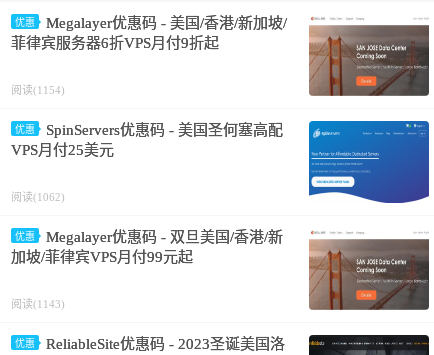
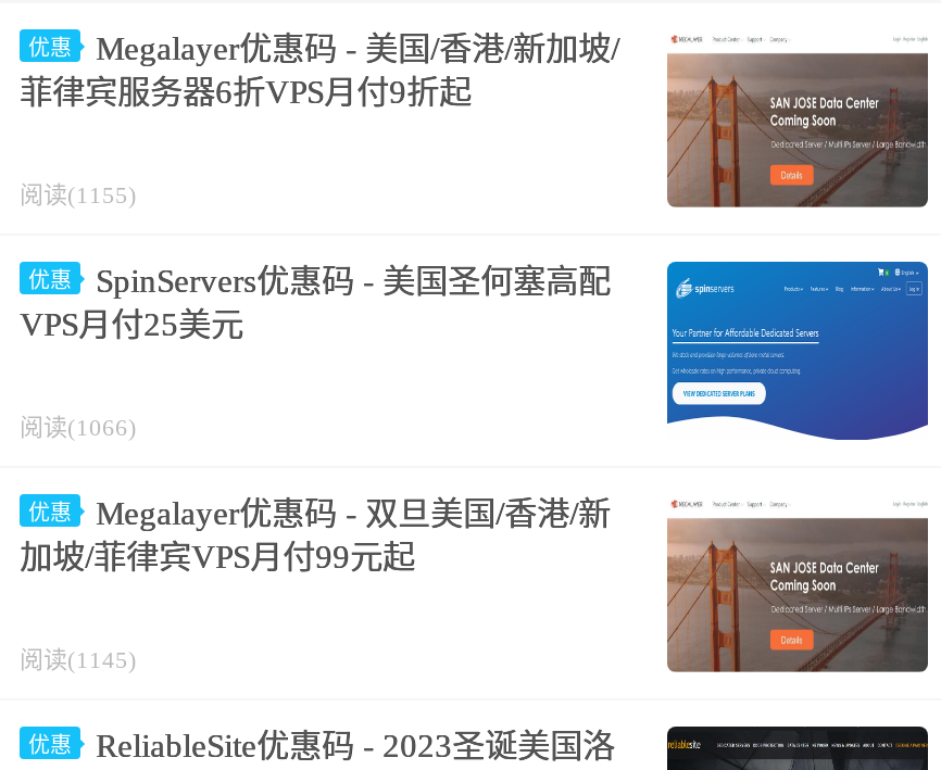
- 阅读(1154)
+ 阅读(1155)

- 阅读(1062)
+ 阅读(1066)

- 阅读(1143)
+ 阅读(1145)
